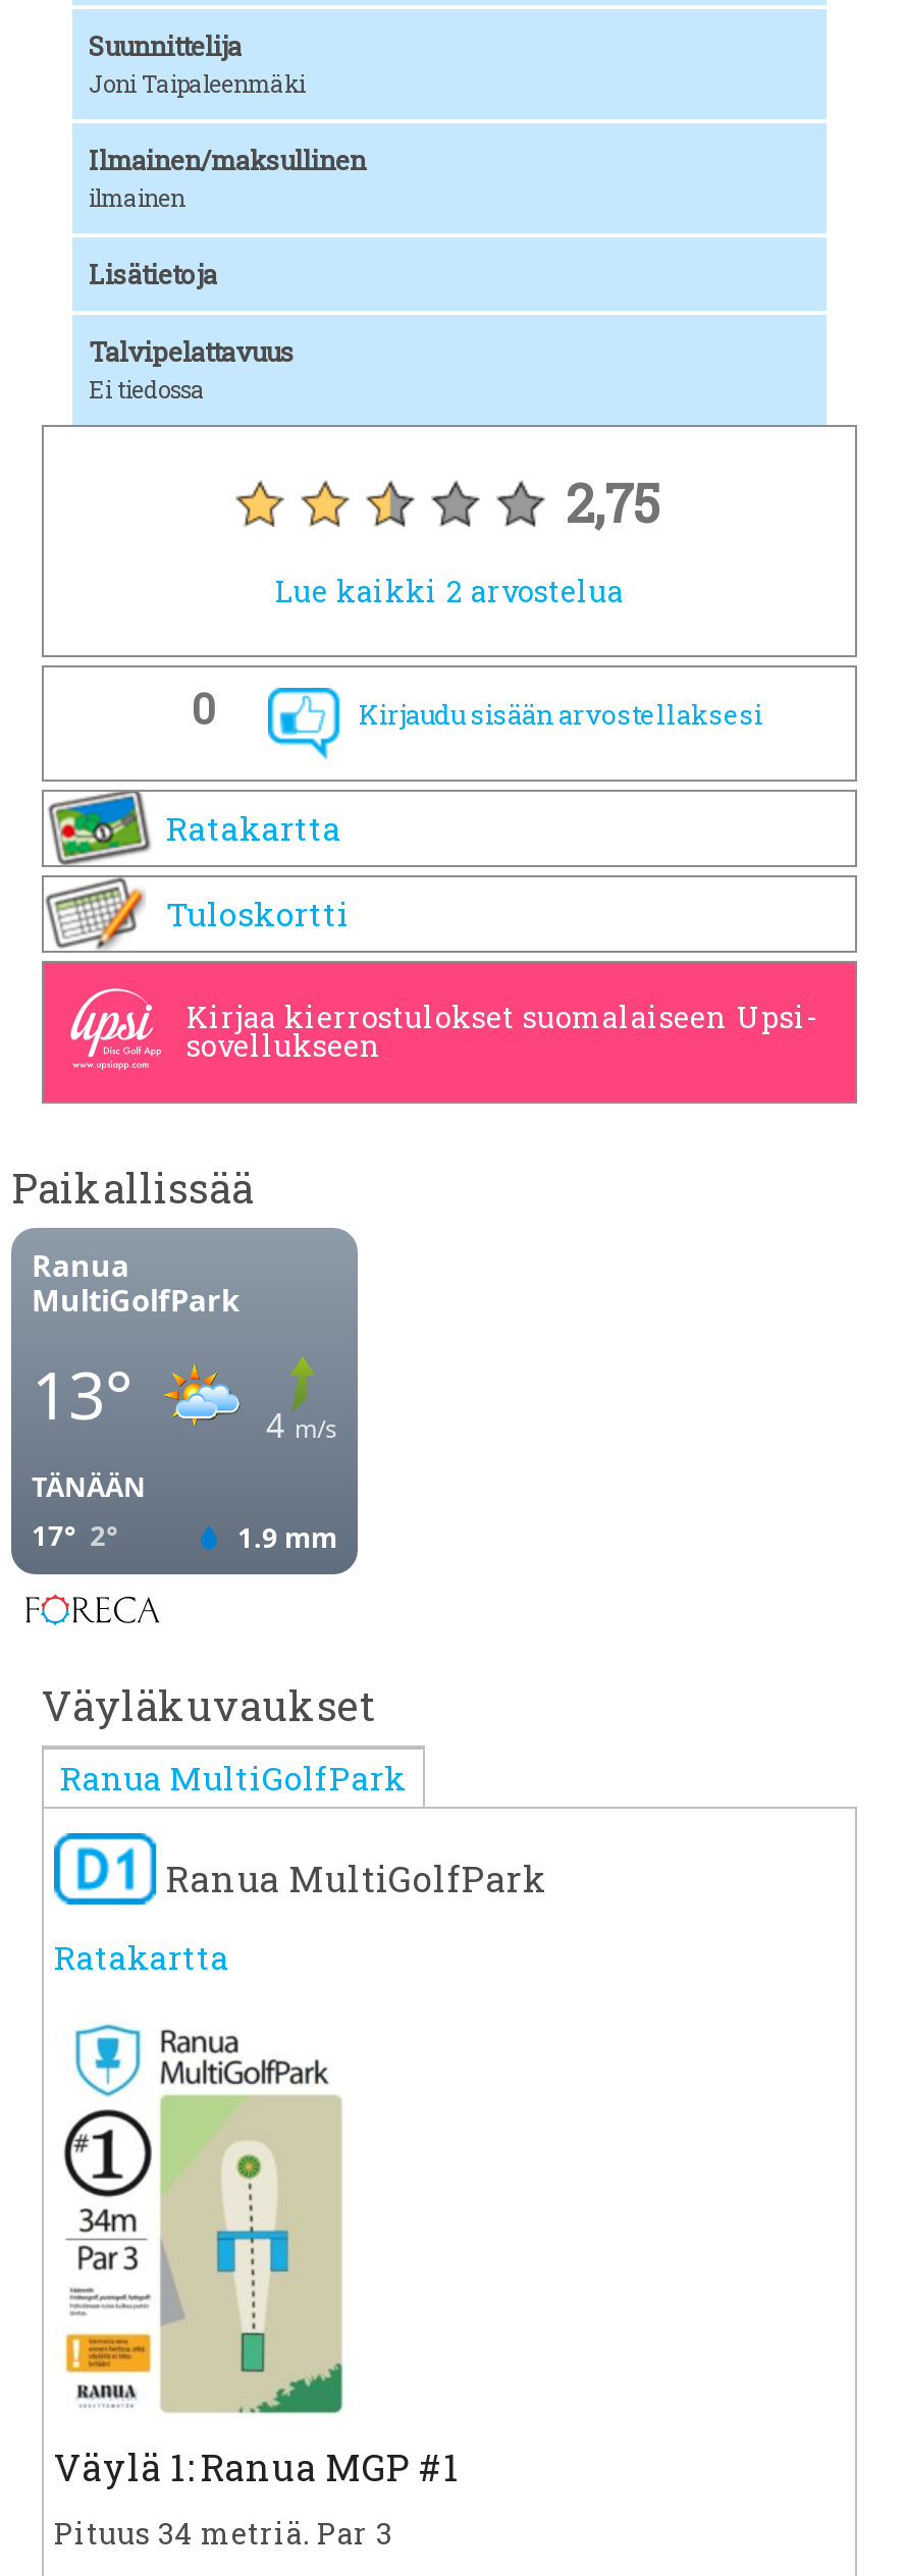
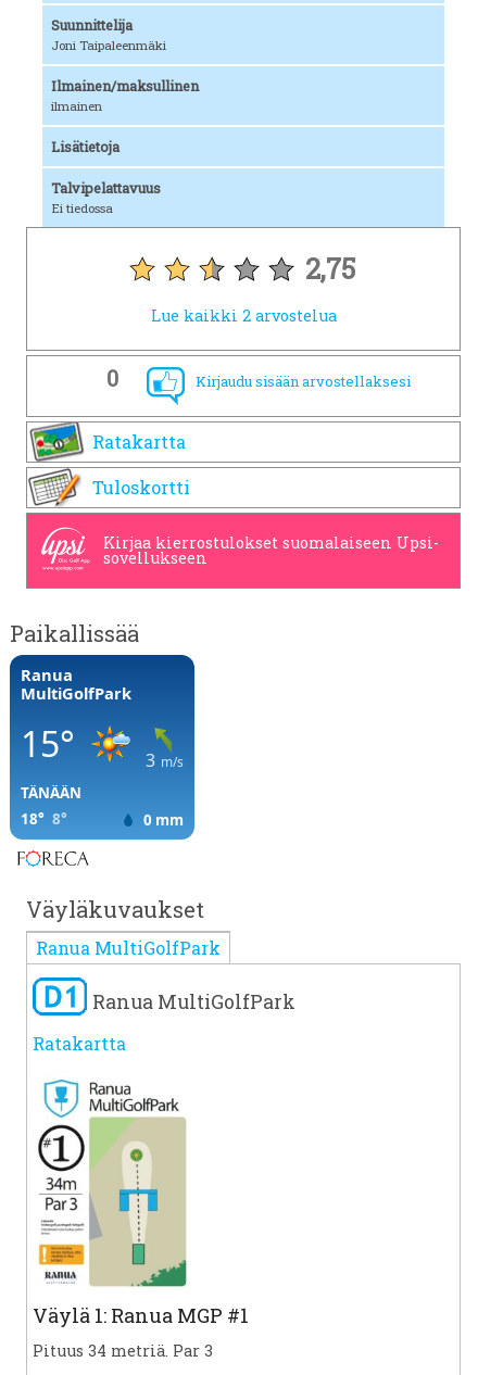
- [image]
+ [image]
